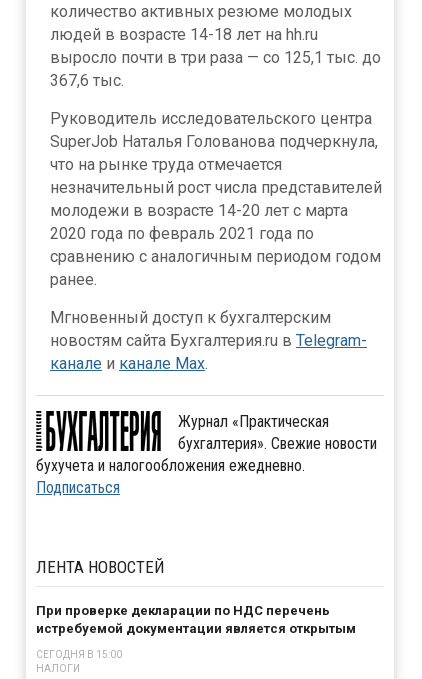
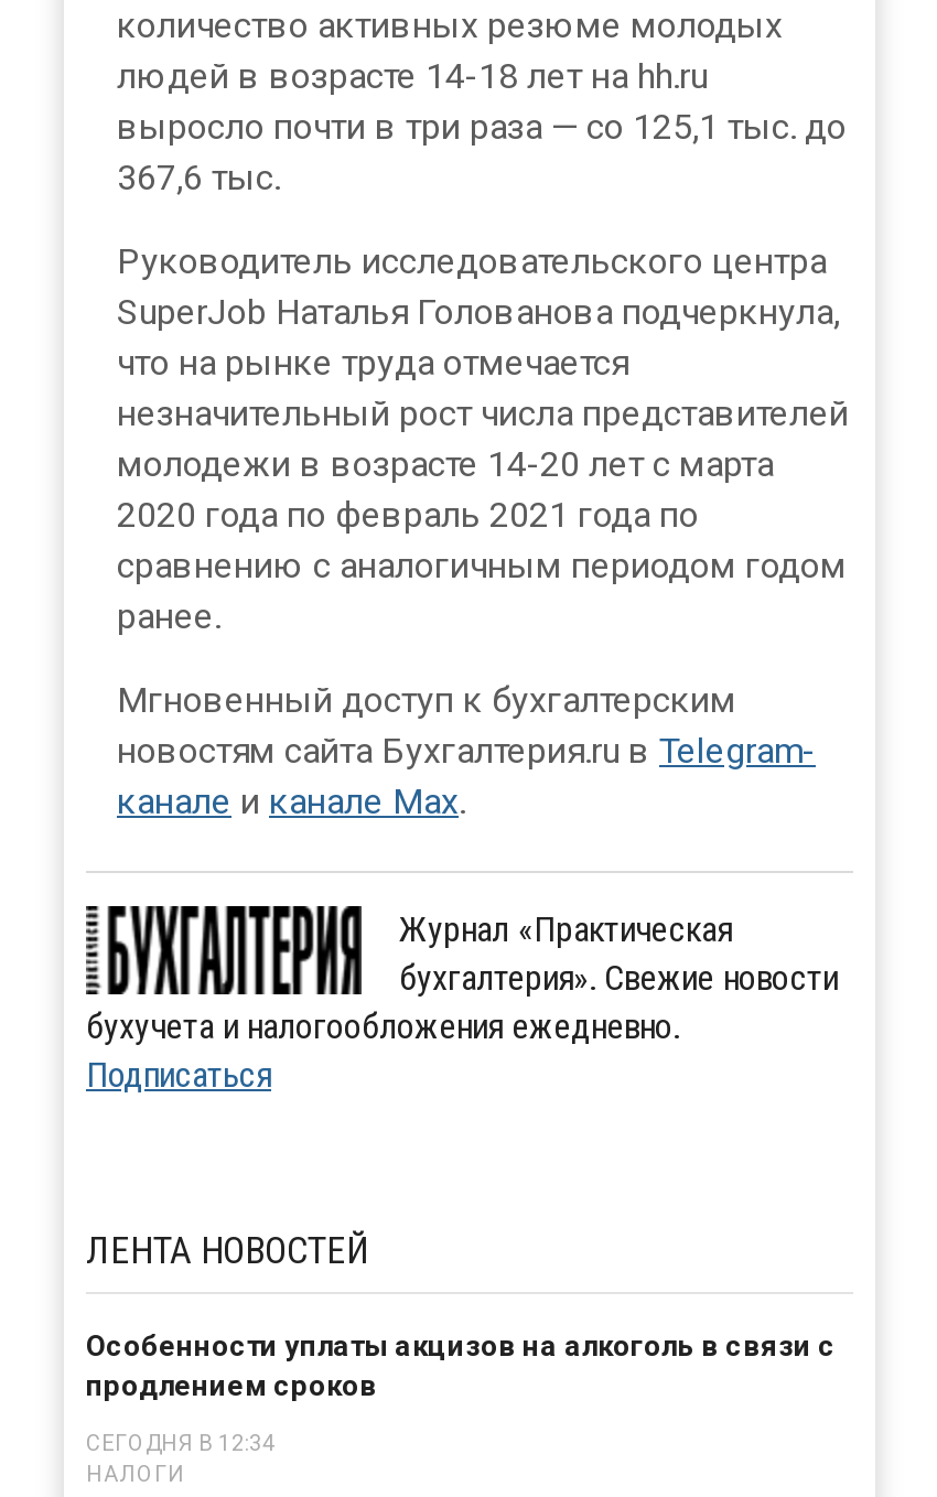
- При проверке декларации по НДС перечень
- истребуемой документации является открытым
+ Особенности уплаты акцизов на алкоголь в связи с
+ продлением сроков

- СЕГОДНЯ В 15:00
+ СЕГОДНЯ В 12:34
